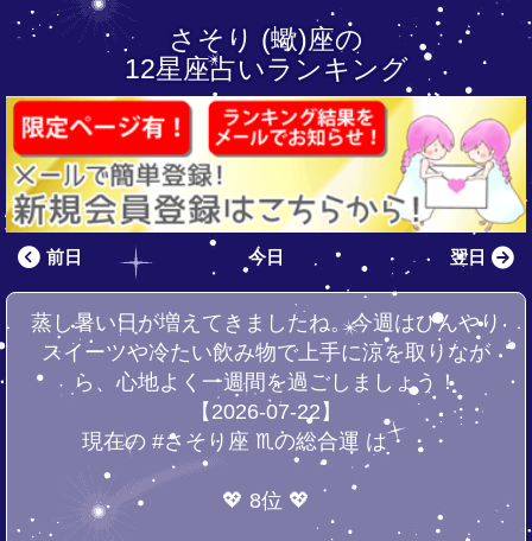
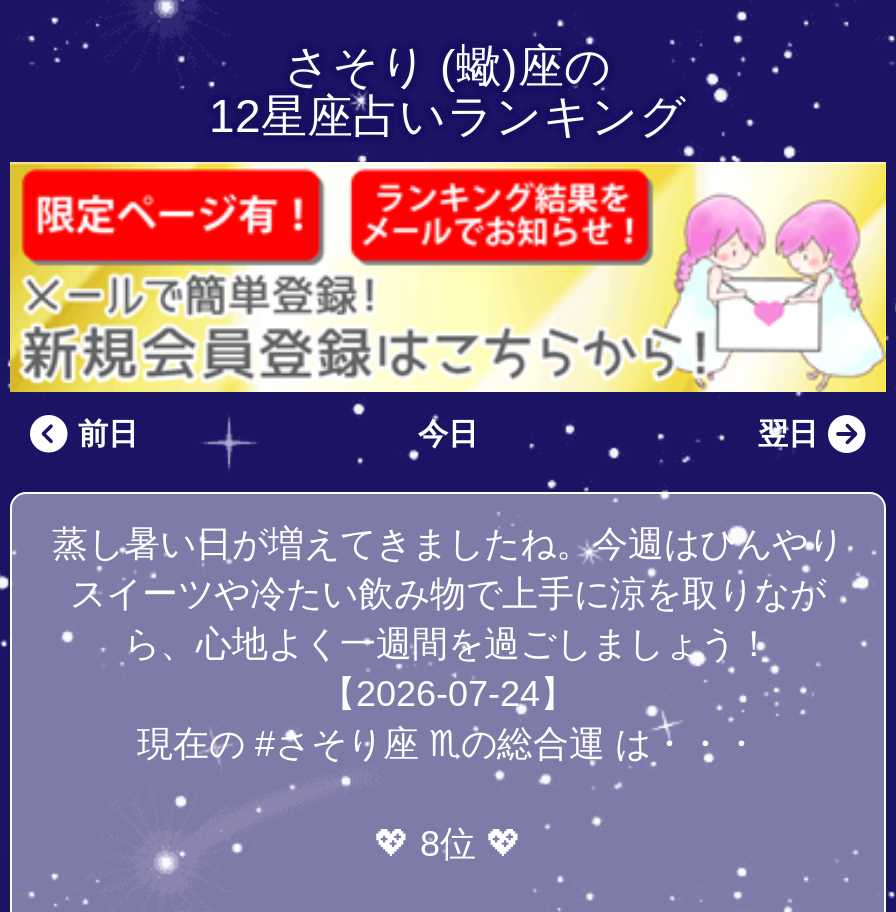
- 【2026-07-22】
+ 【2026-07-24】
